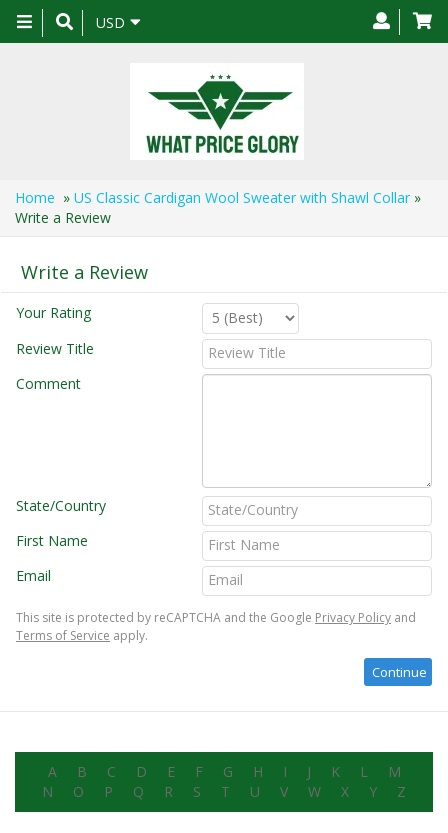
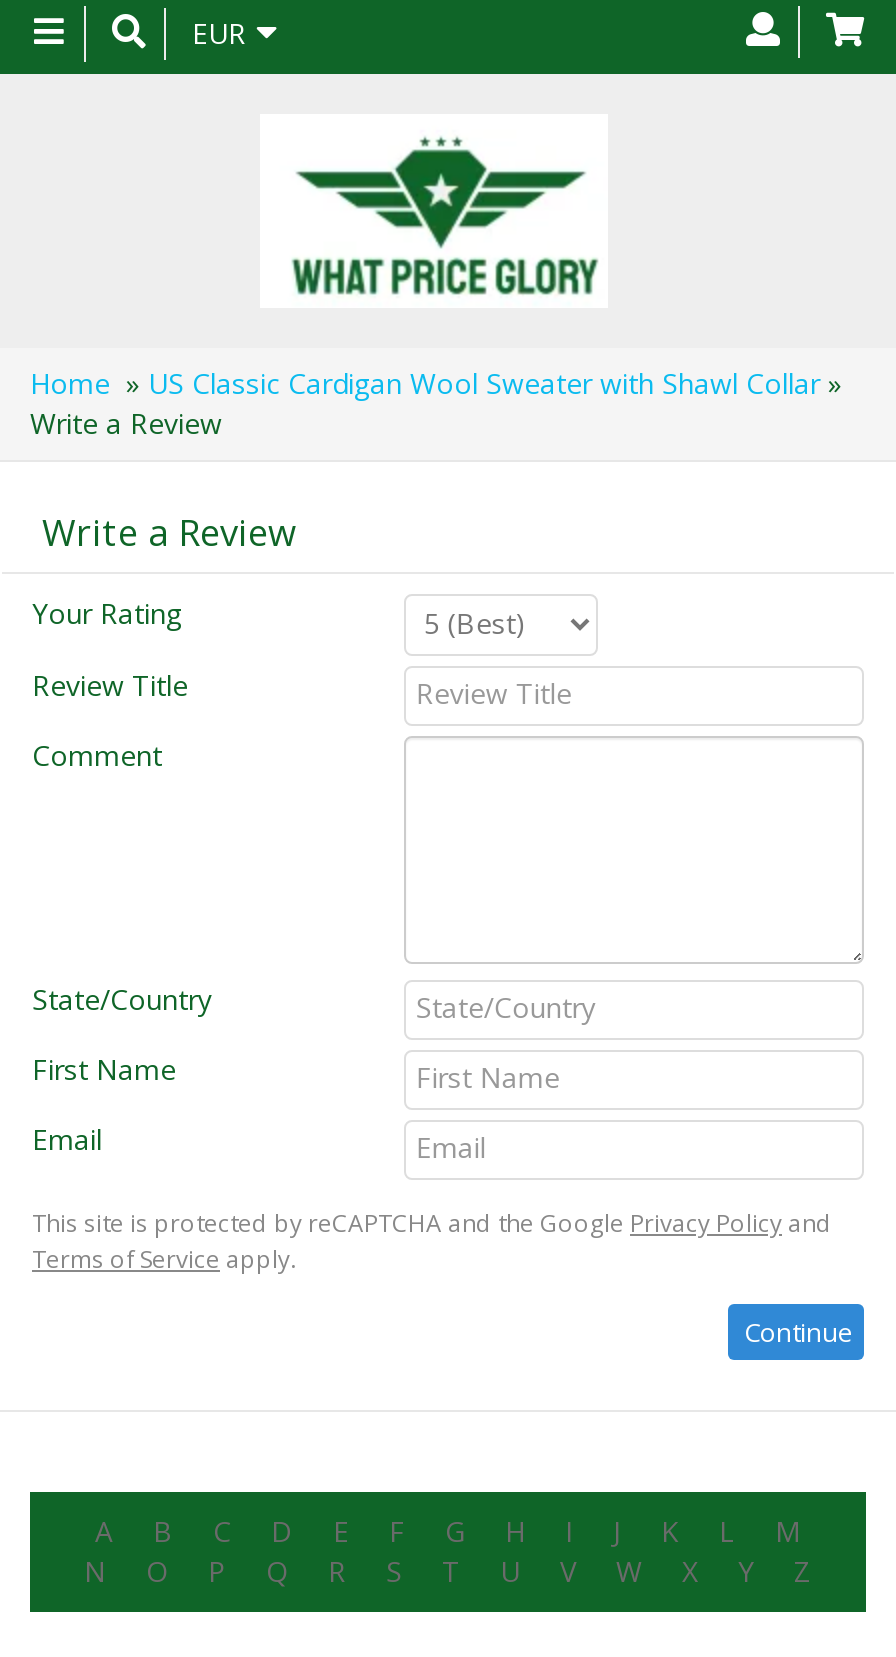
- USD
+ EUR
